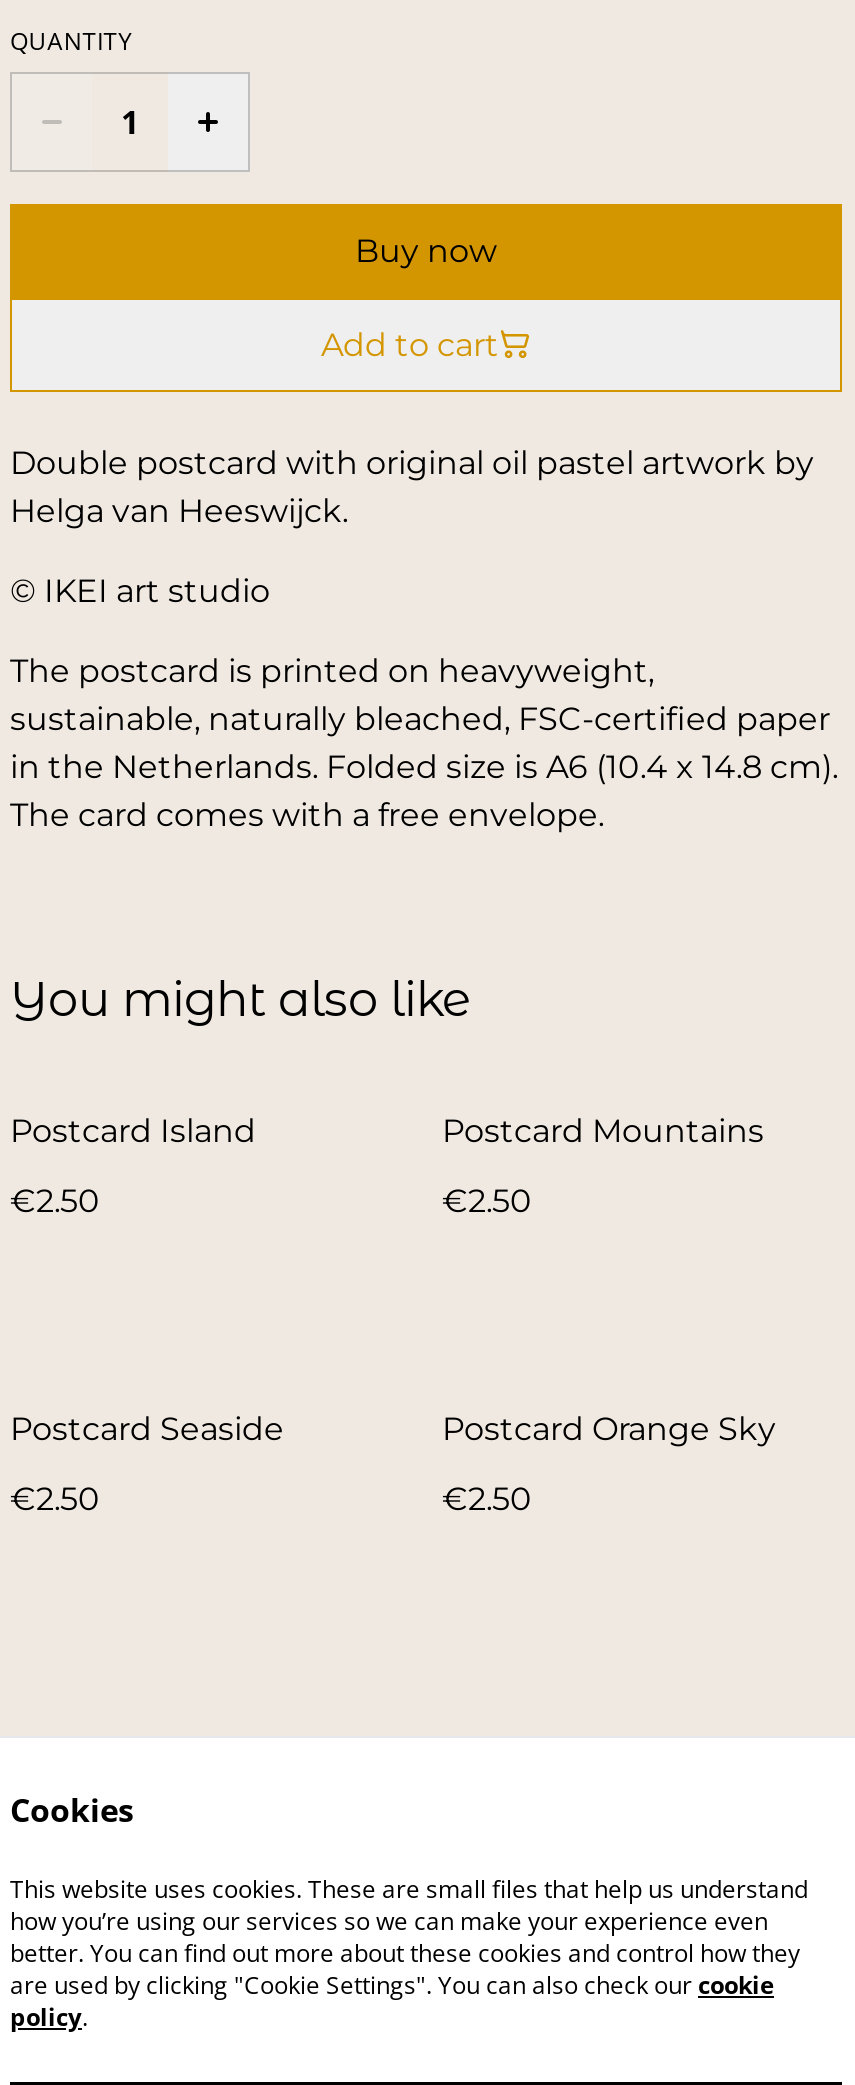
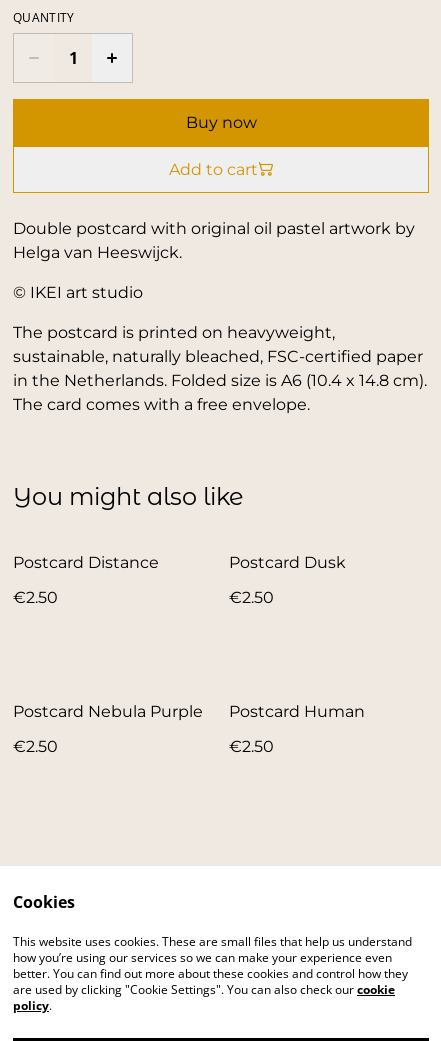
- Postcard Island
+ Postcard Distance

- Postcard Mountains
+ Postcard Dusk

- Postcard Seaside
+ Postcard Nebula Purple

- Postcard Orange Sky
+ Postcard Human
